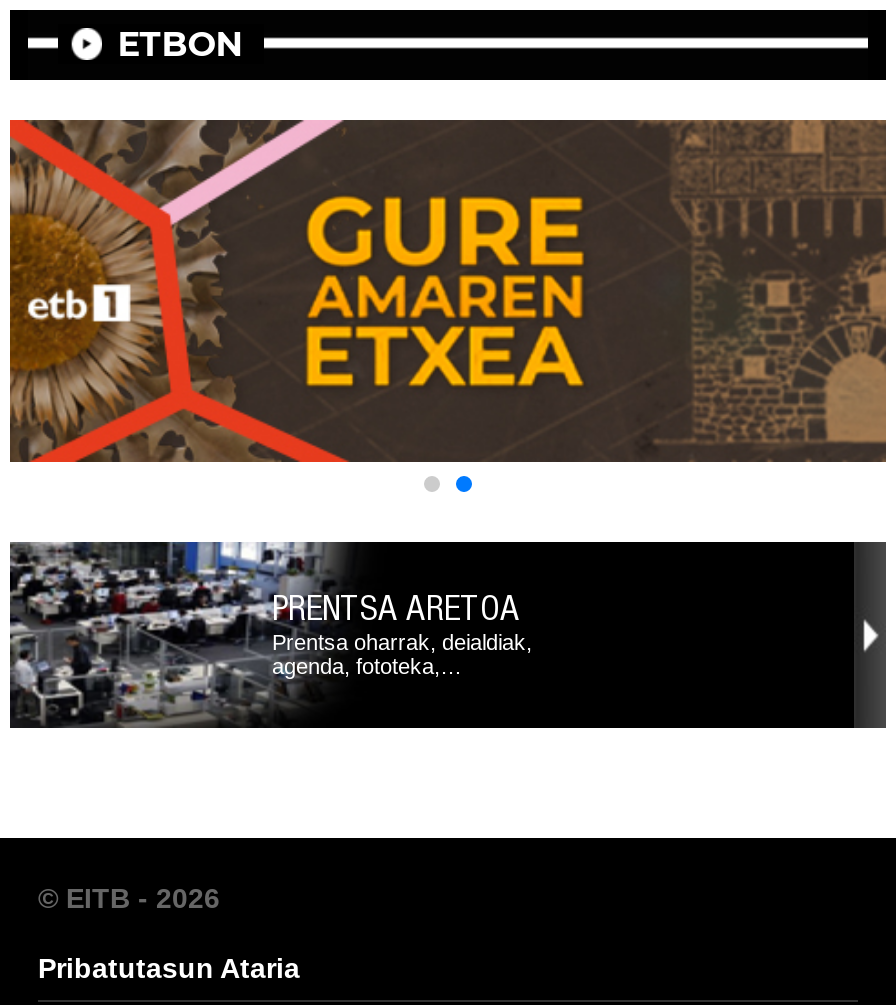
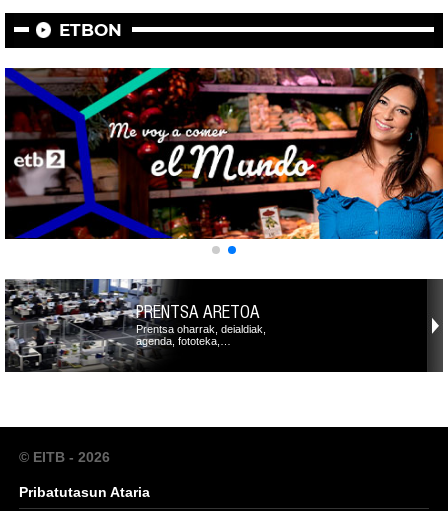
- [image]
+ [image]
